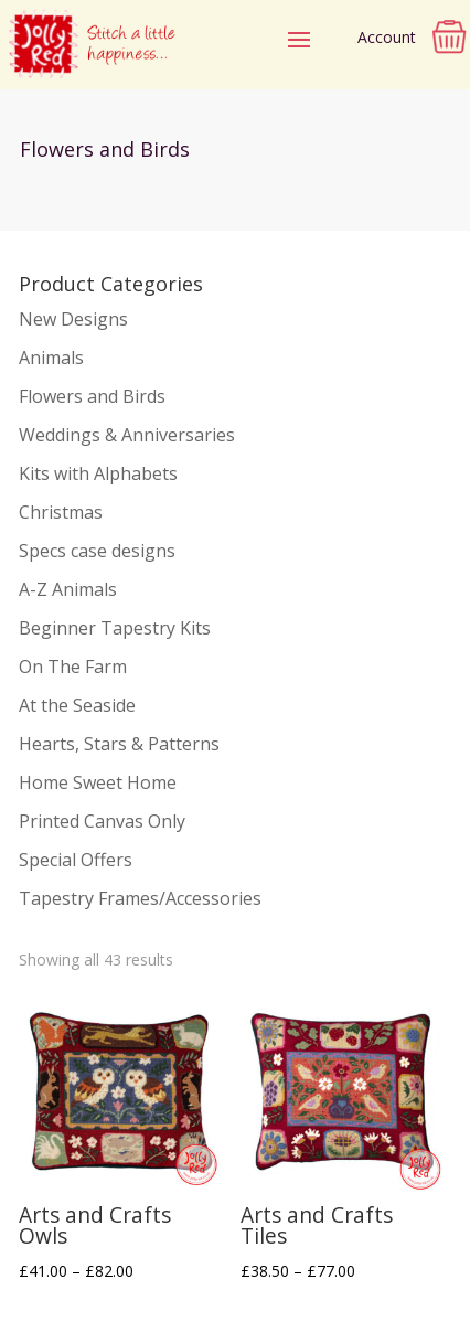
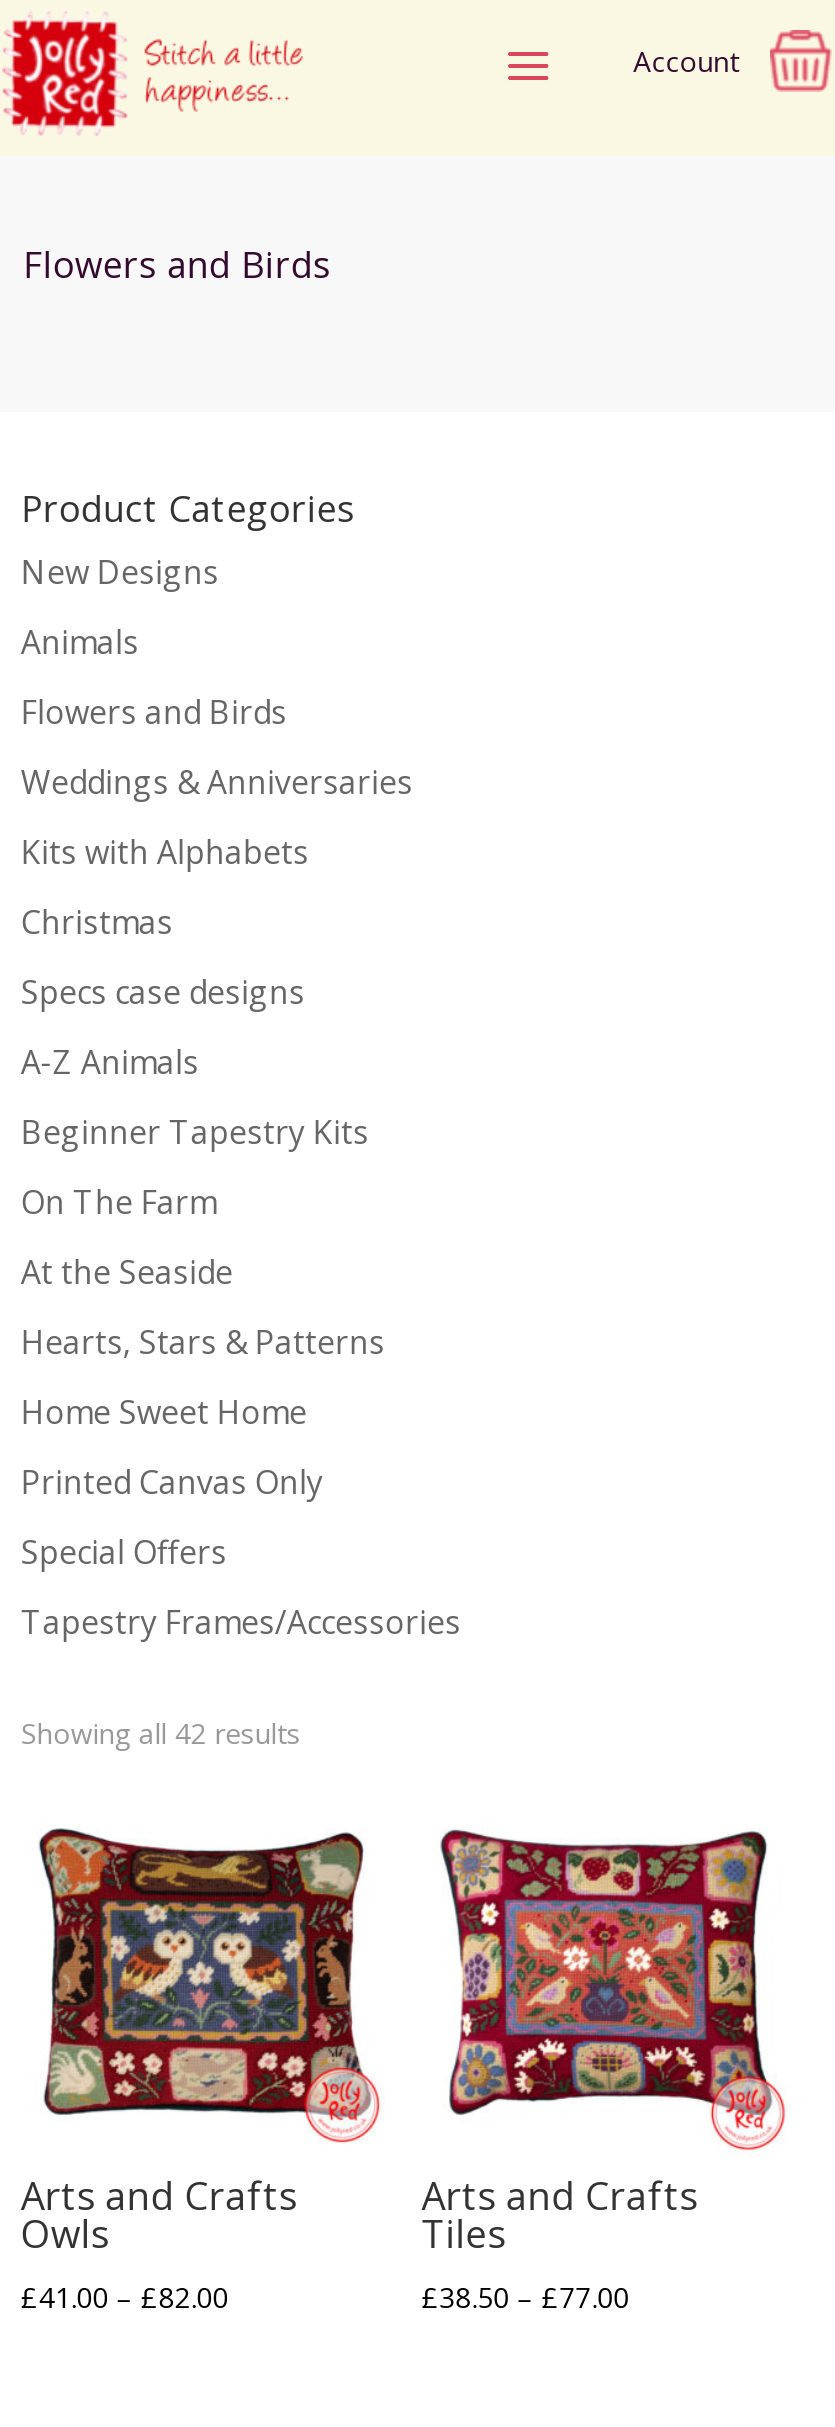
- Showing all 43 results
+ Showing all 42 results
